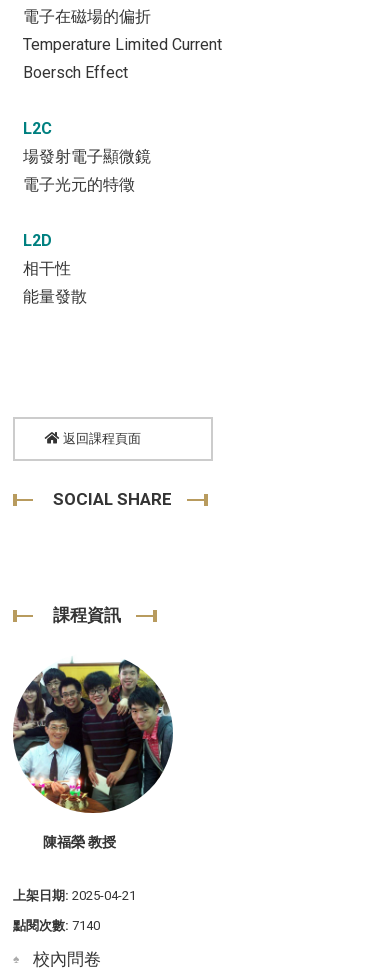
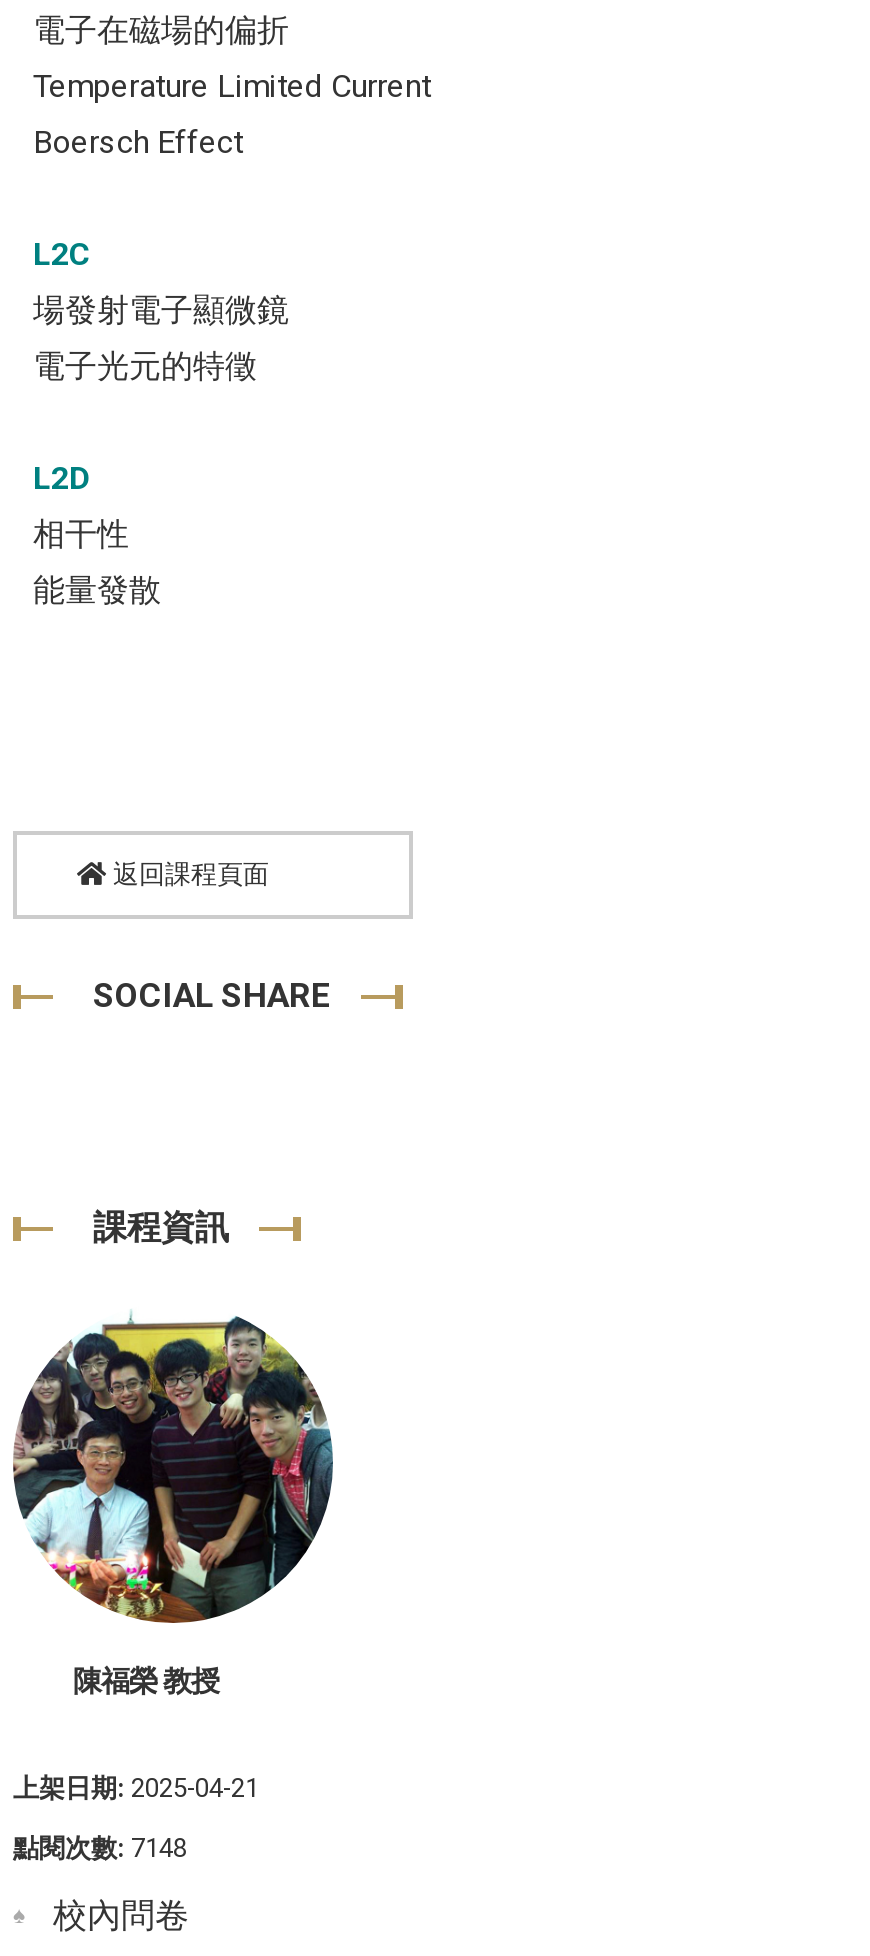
- 點閱次數: 7140
+ 點閱次數: 7148
